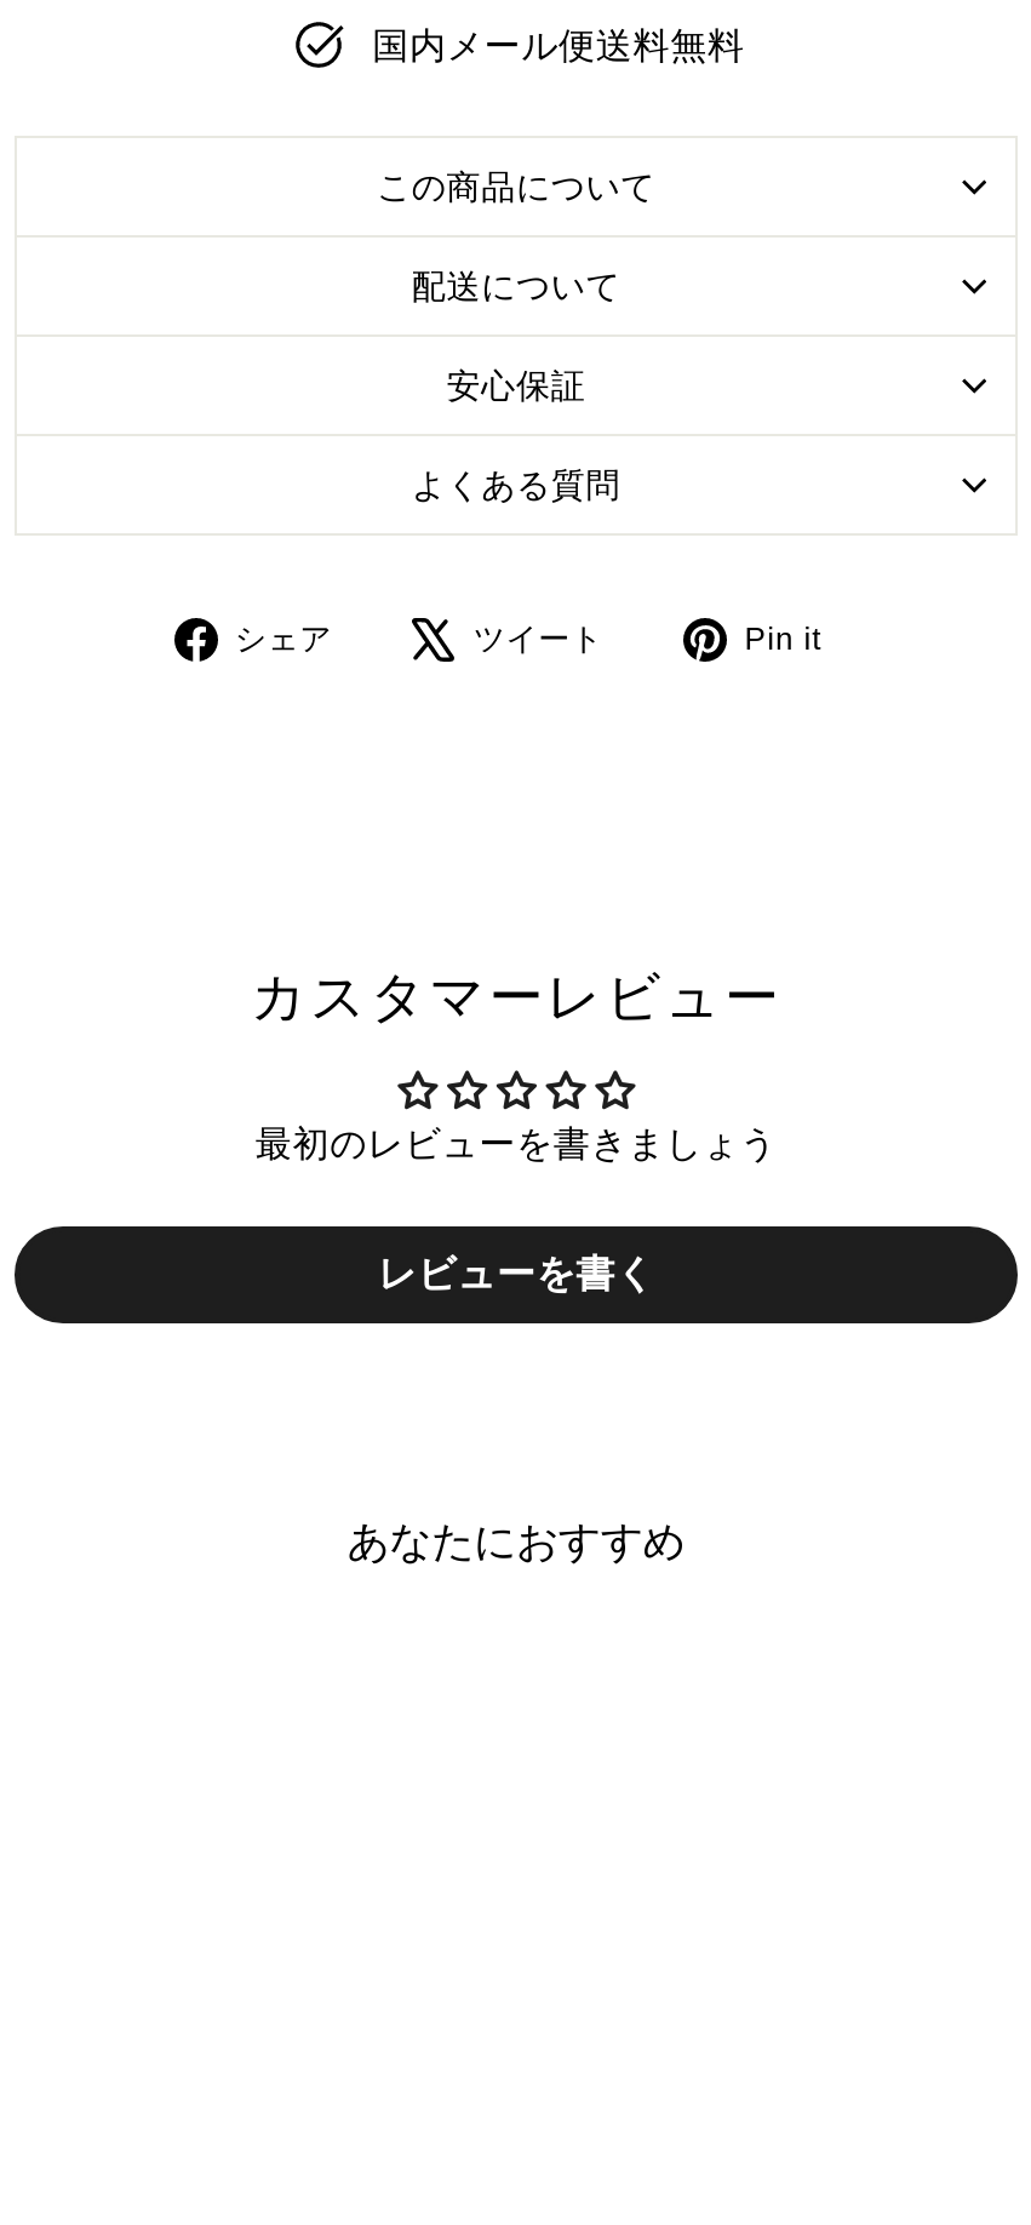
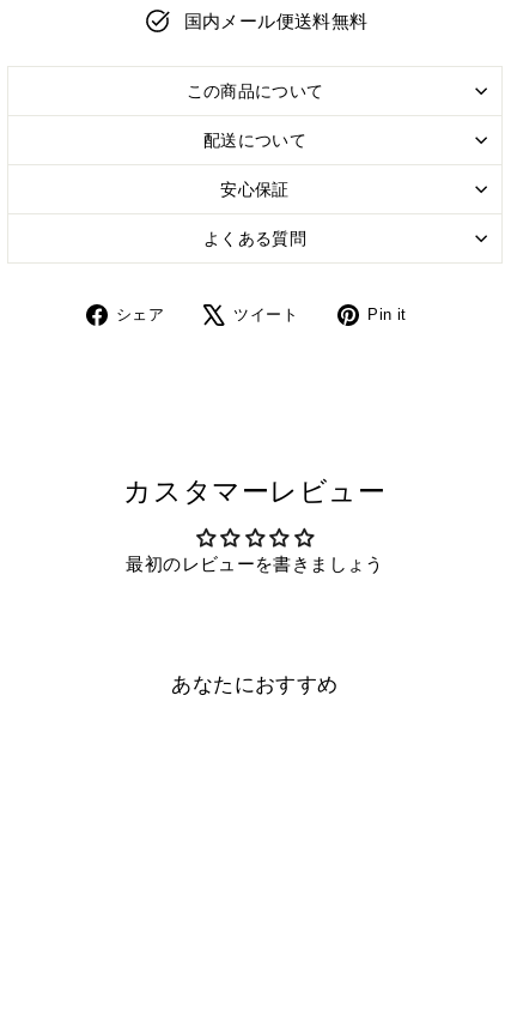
- レビューを書く
